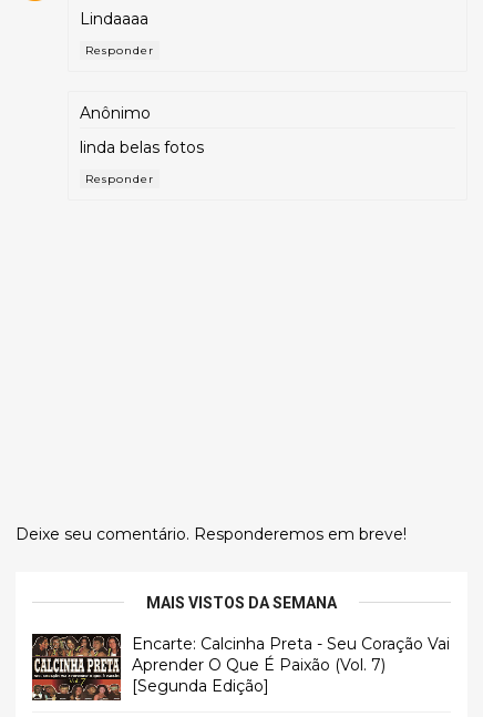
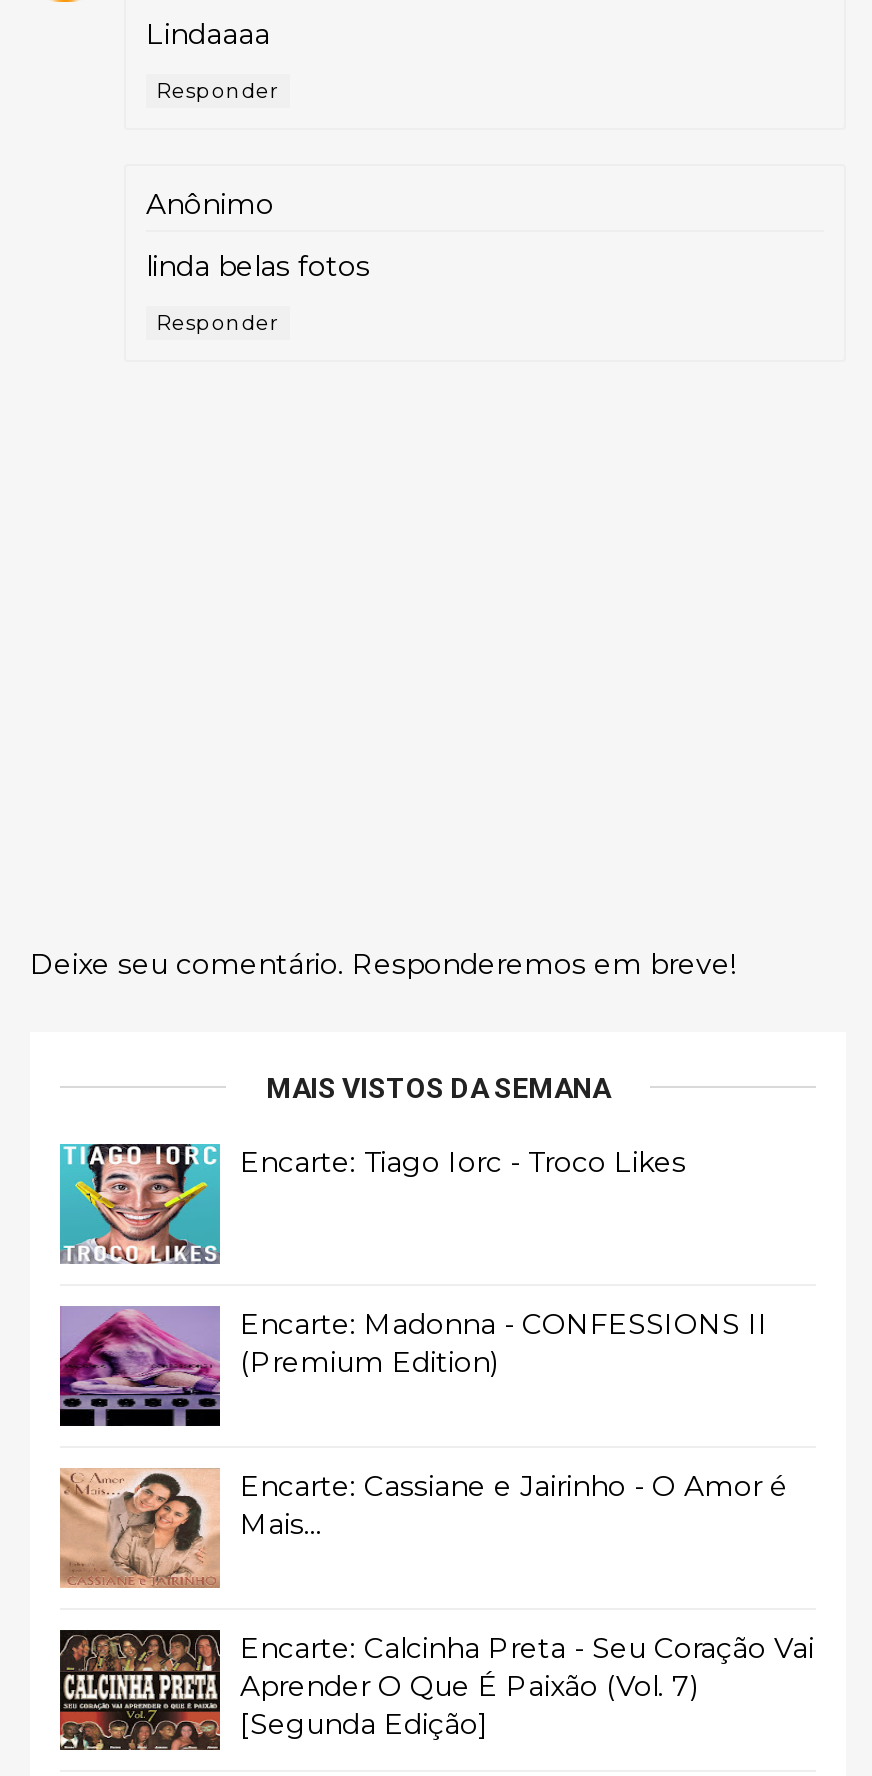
+ [image]
+ Encarte: Tiago Iorc - Troco Likes

+ [image]
+ Encarte: Madonna - CONFESSIONS II
+ (Premium Edition)
+ Encarte: Cassiane e Jairinho - O Amor é
+ Mais...

+ [image]
